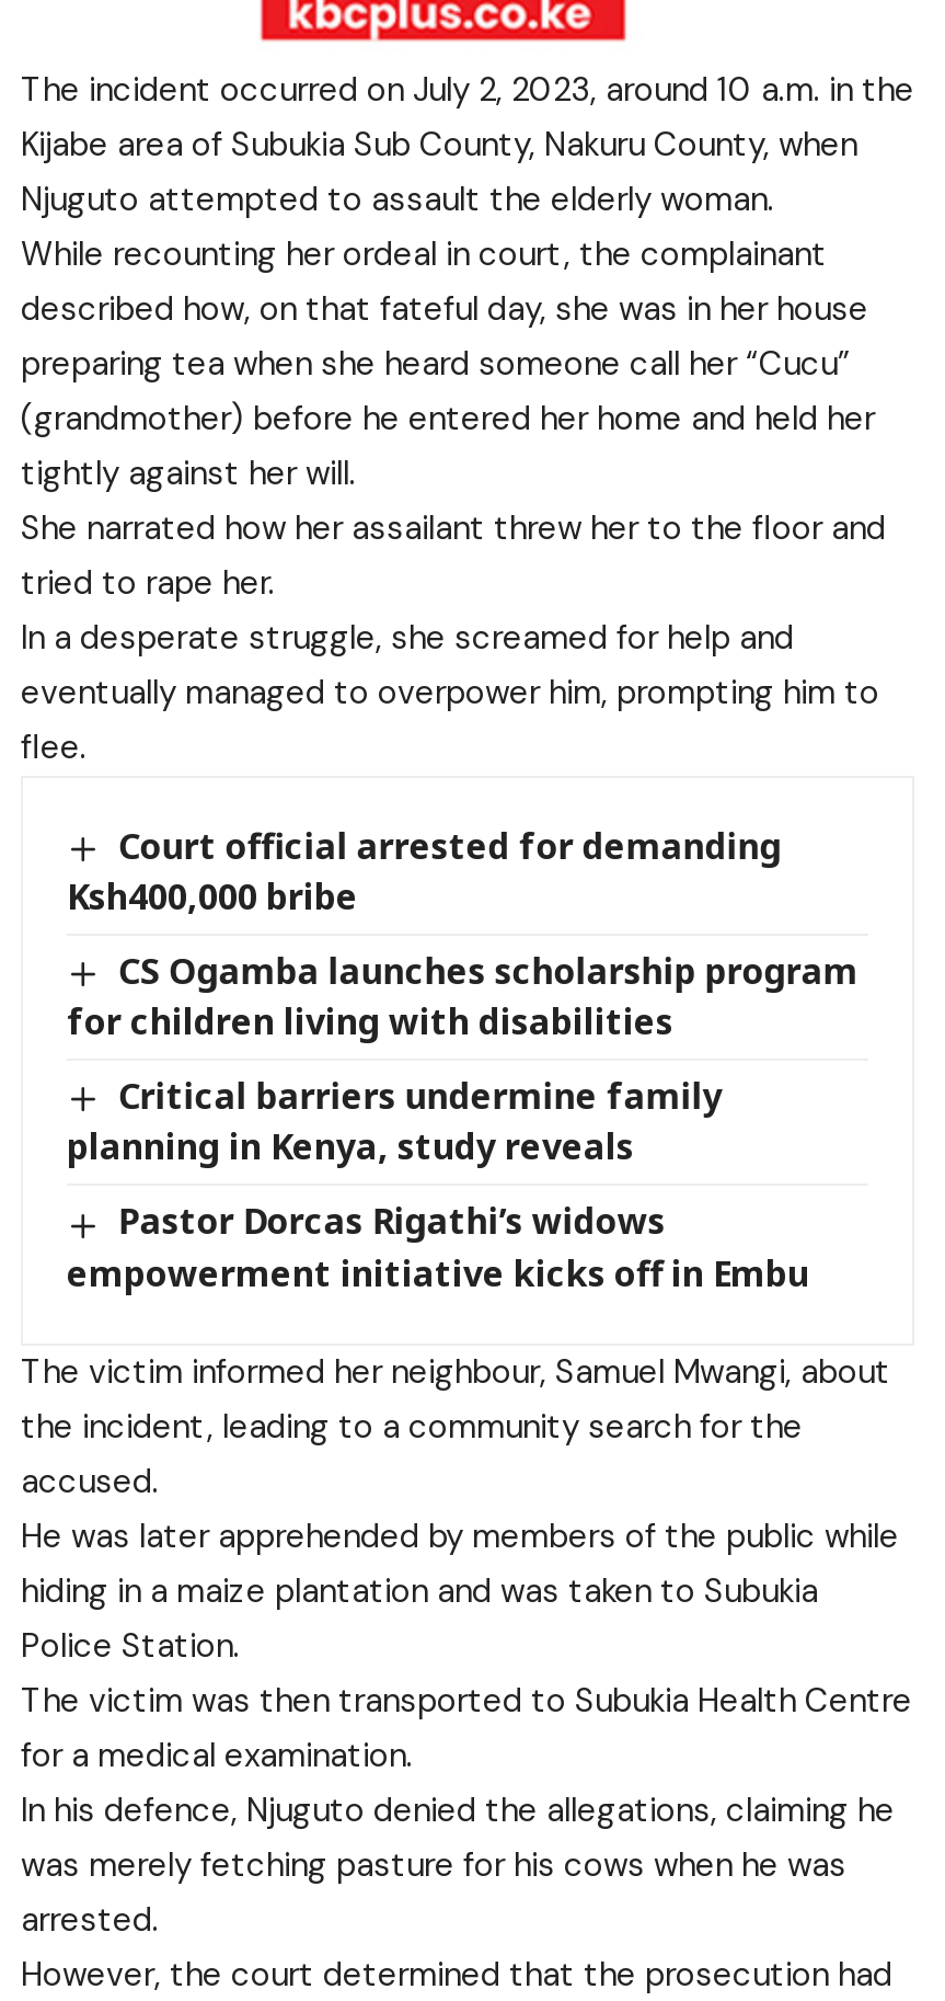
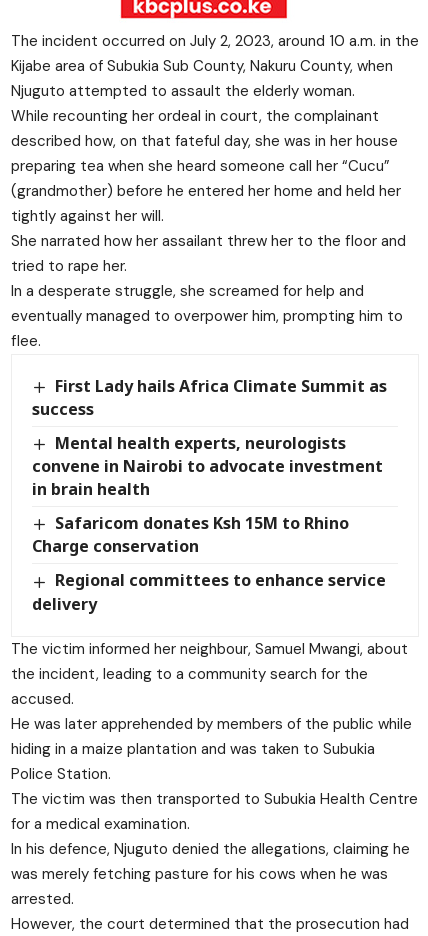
- Court official arrested for demanding
- Ksh400,000 bribe
+ First Lady hails Africa Climate Summit as
+ success

- CS Ogamba launches scholarship program
- for children living with disabilities
+ Mental health experts, neurologists
+ convene in Nairobi to advocate investment
+ in brain health

- Critical barriers undermine family
- planning in Kenya, study reveals
+ Safaricom donates Ksh 15M to Rhino
+ Charge conservation

- Pastor Dorcas Rigathi’s widows
- empowerment initiative kicks off in Embu
+ Regional committees to enhance service
+ delivery
